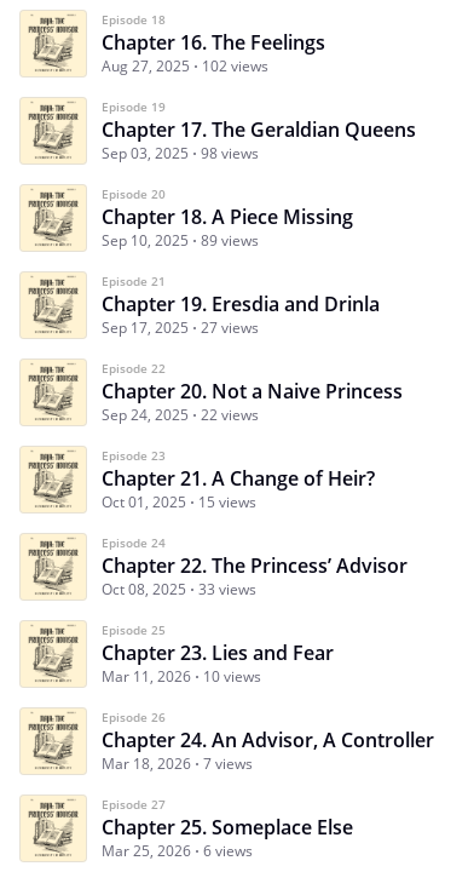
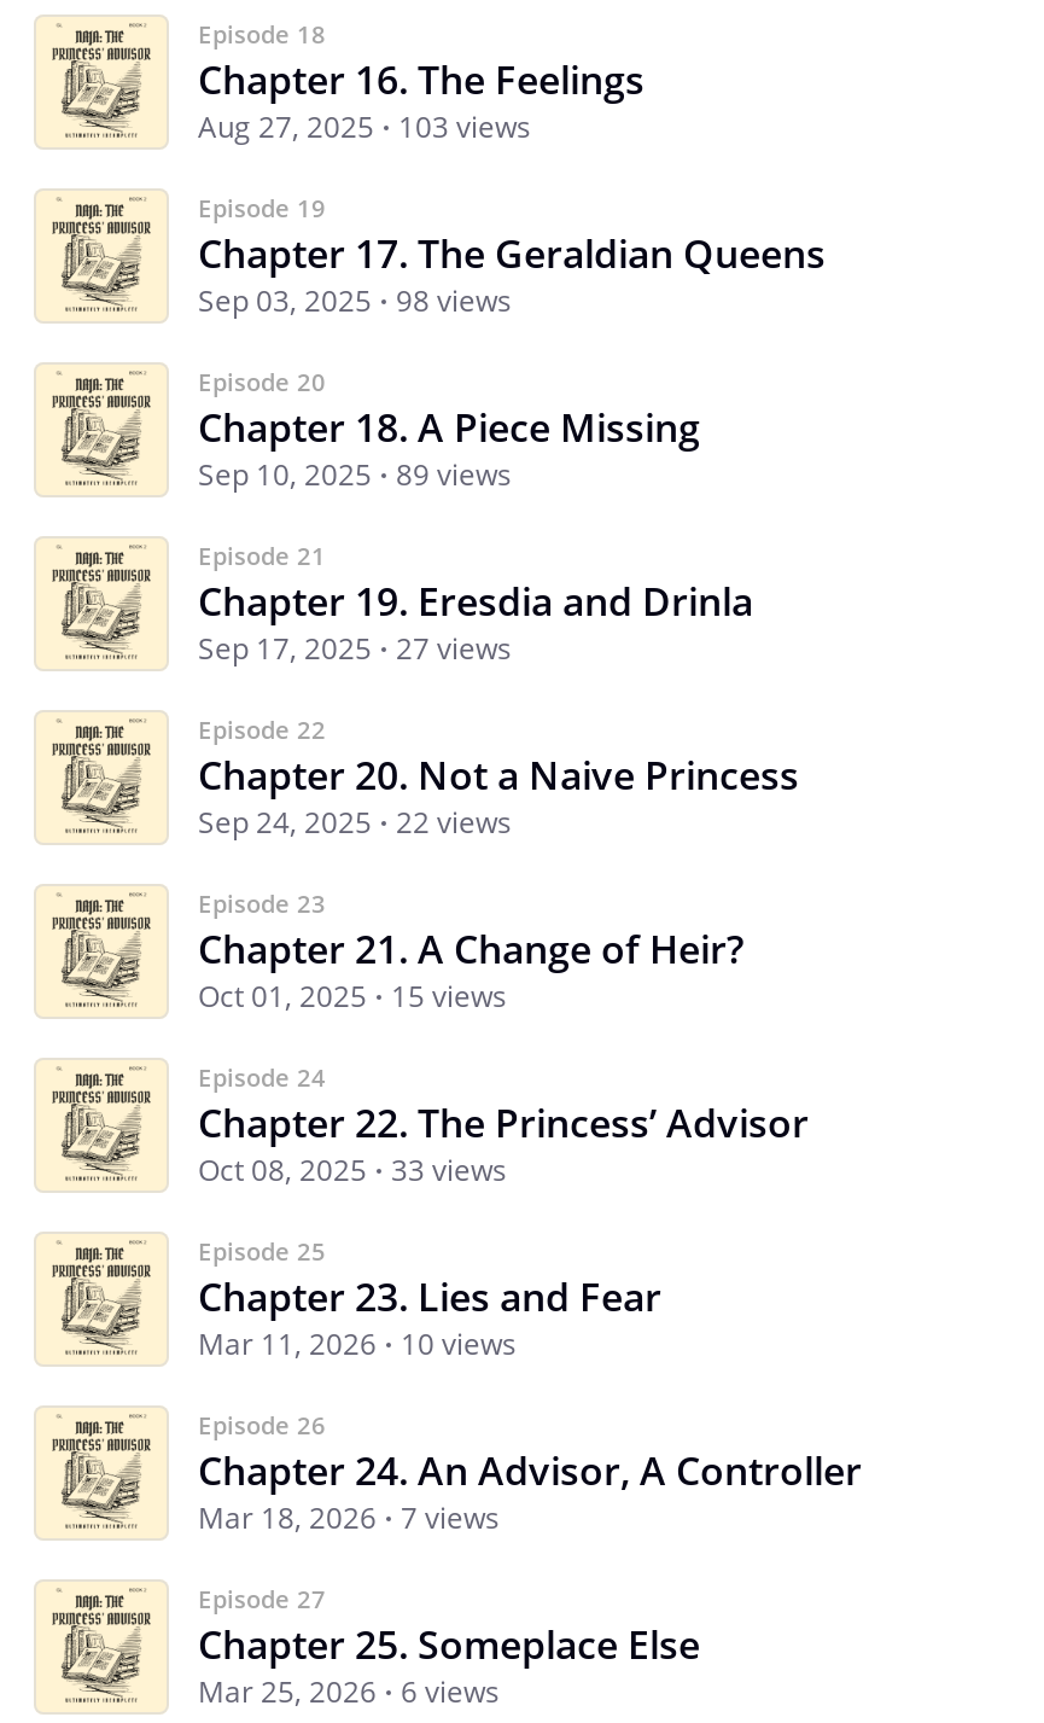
- Aug 27, 2025 102 views
+ Aug 27, 2025 103 views
